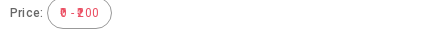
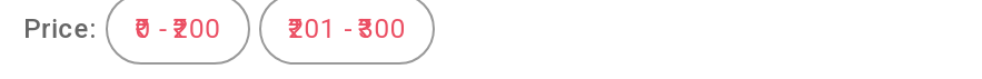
+ ₹201 - ₹300
